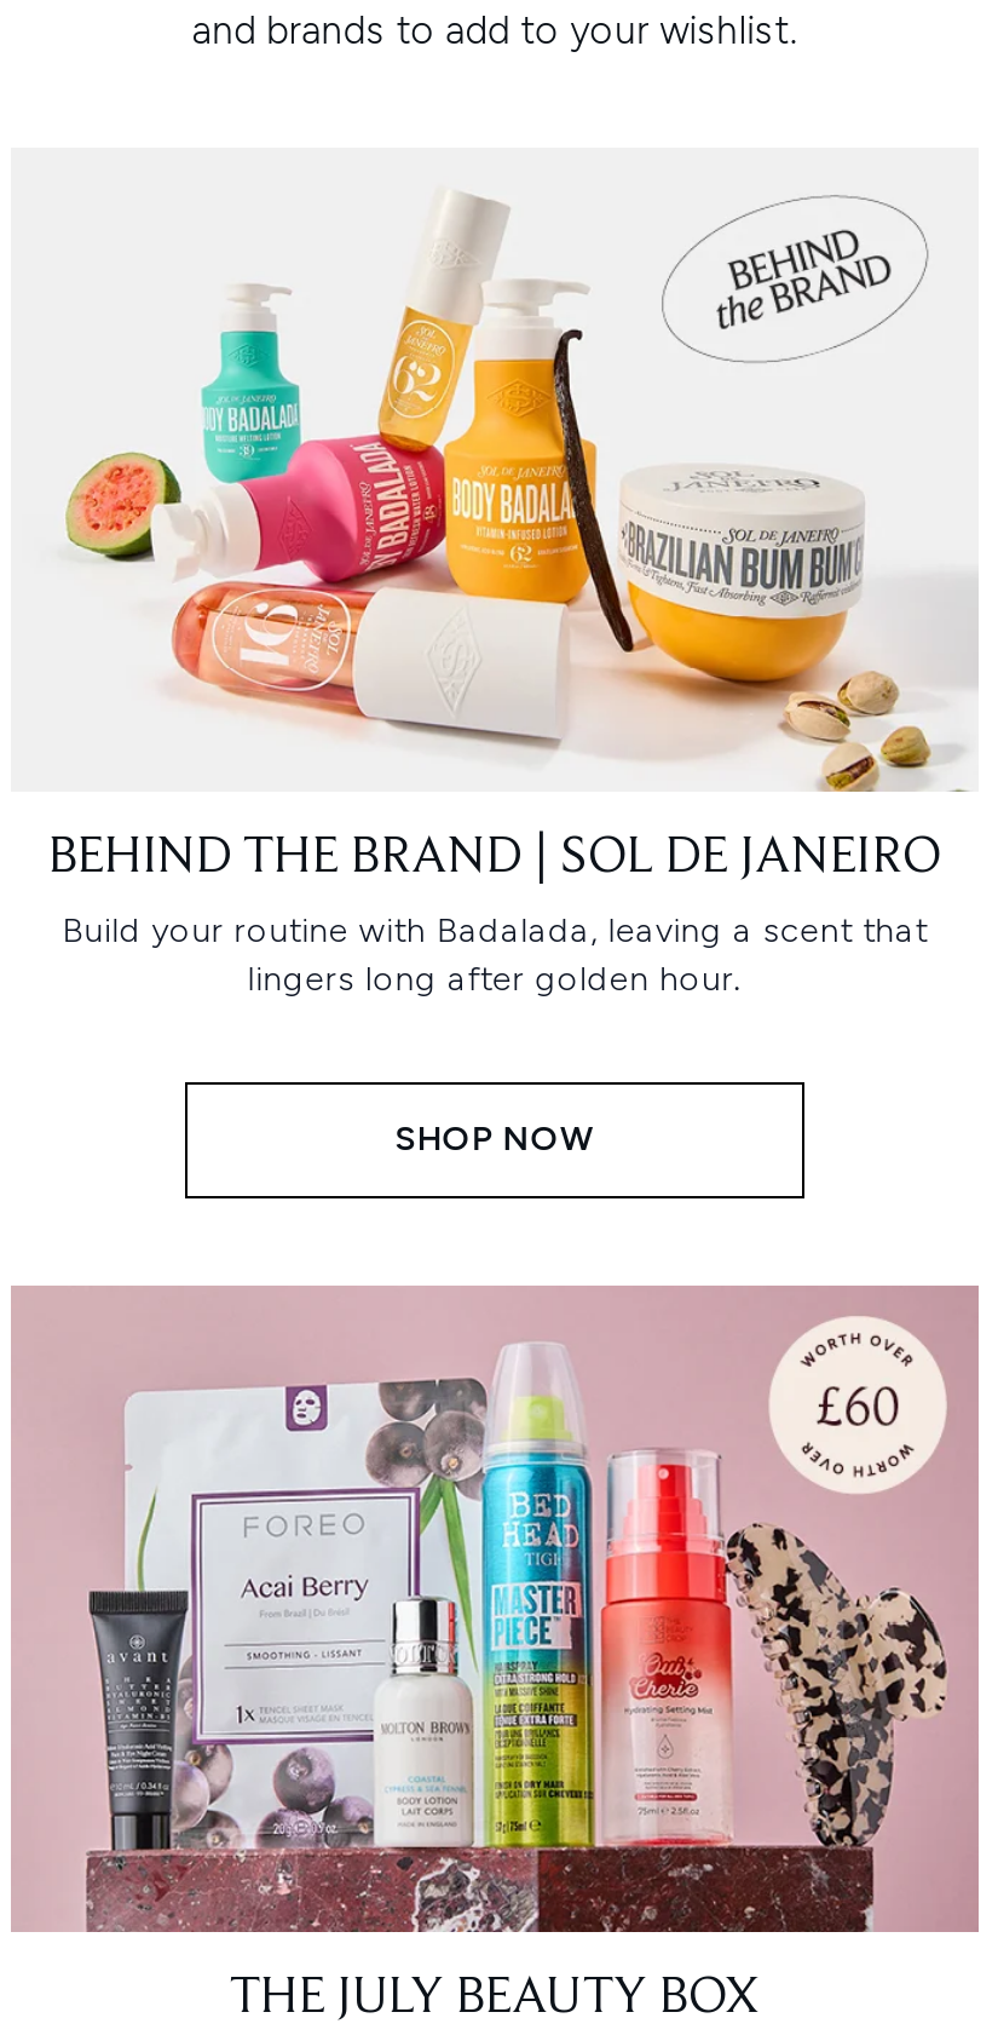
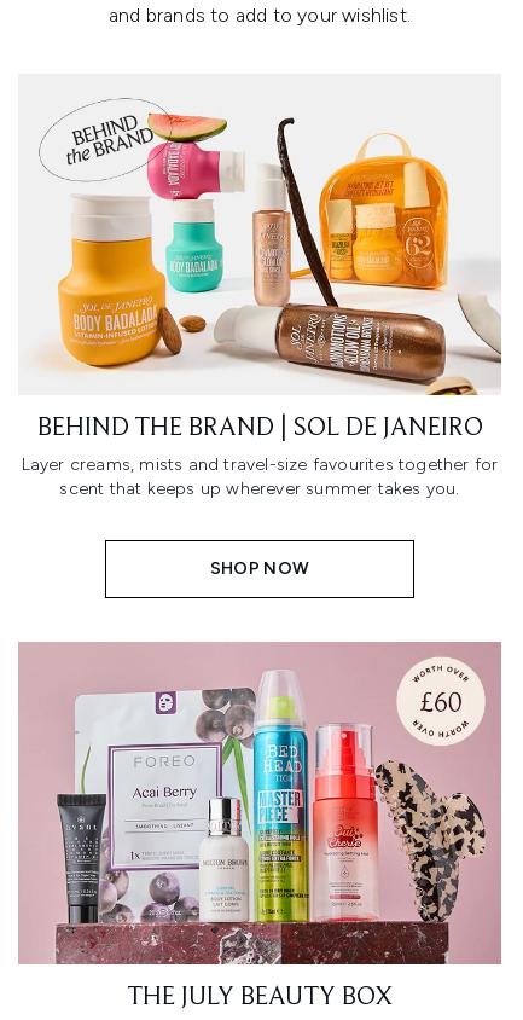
- [image]
+ [image]

- Build your routine with Badalada, leaving a scent that
- lingers long after golden hour.
+ Layer creams, mists and travel-size favourites together for
+ scent that keeps up wherever summer takes you.
